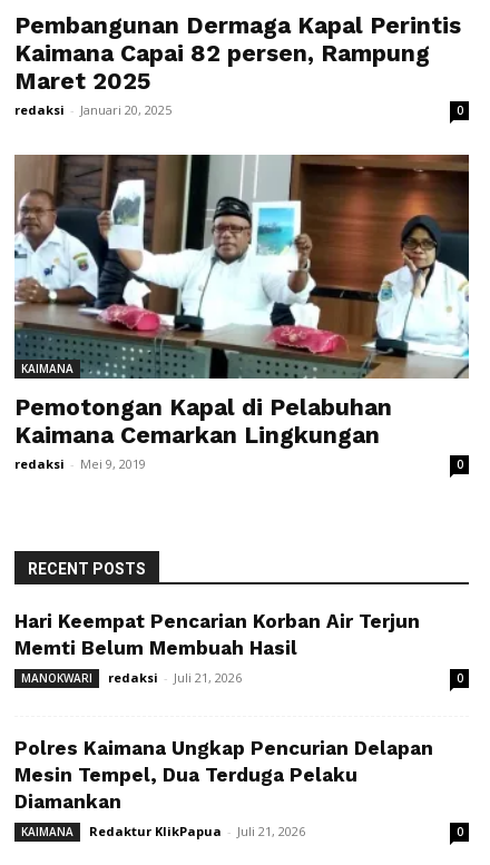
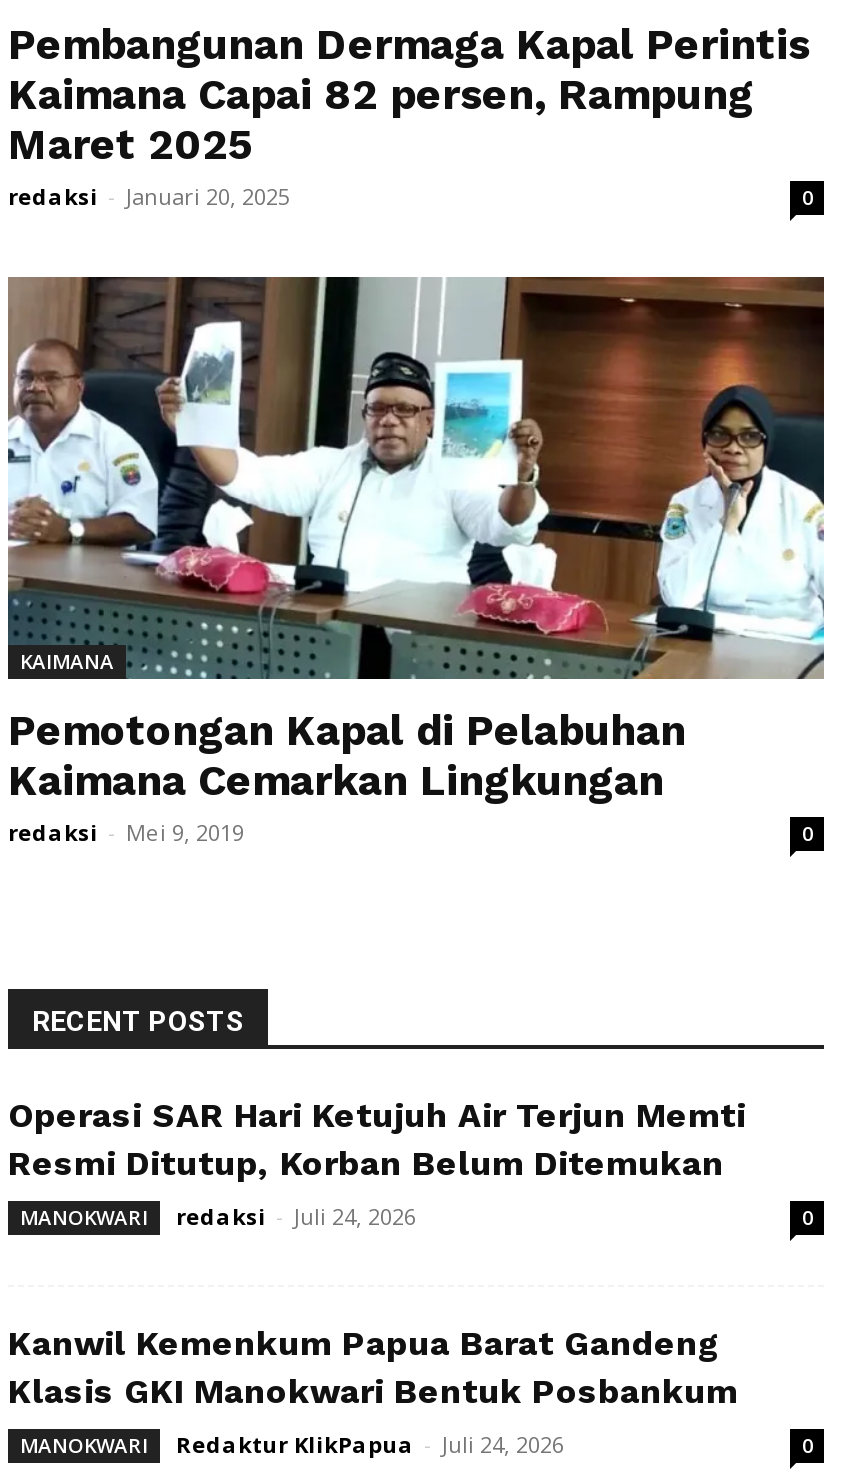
- Hari Keempat Pencarian Korban Air Terjun
- Memti Belum Membuah Hasil
+ Operasi SAR Hari Ketujuh Air Terjun Memti
+ Resmi Ditutup, Korban Belum Ditemukan

- MANOKWARI redaksi - Juli 21, 2026
+ MANOKWARI redaksi - Juli 24, 2026

- Polres Kaimana Ungkap Pencurian Delapan
- Mesin Tempel, Dua Terduga Pelaku
- Diamankan
+ Kanwil Kemenkum Papua Barat Gandeng
+ Klasis GKI Manokwari Bentuk Posbankum

- KAIMANA
- Redaktur KlikPapua - Juli 21, 2026
+ MANOKWARI
+ Redaktur KlikPapua - Juli 24, 2026
